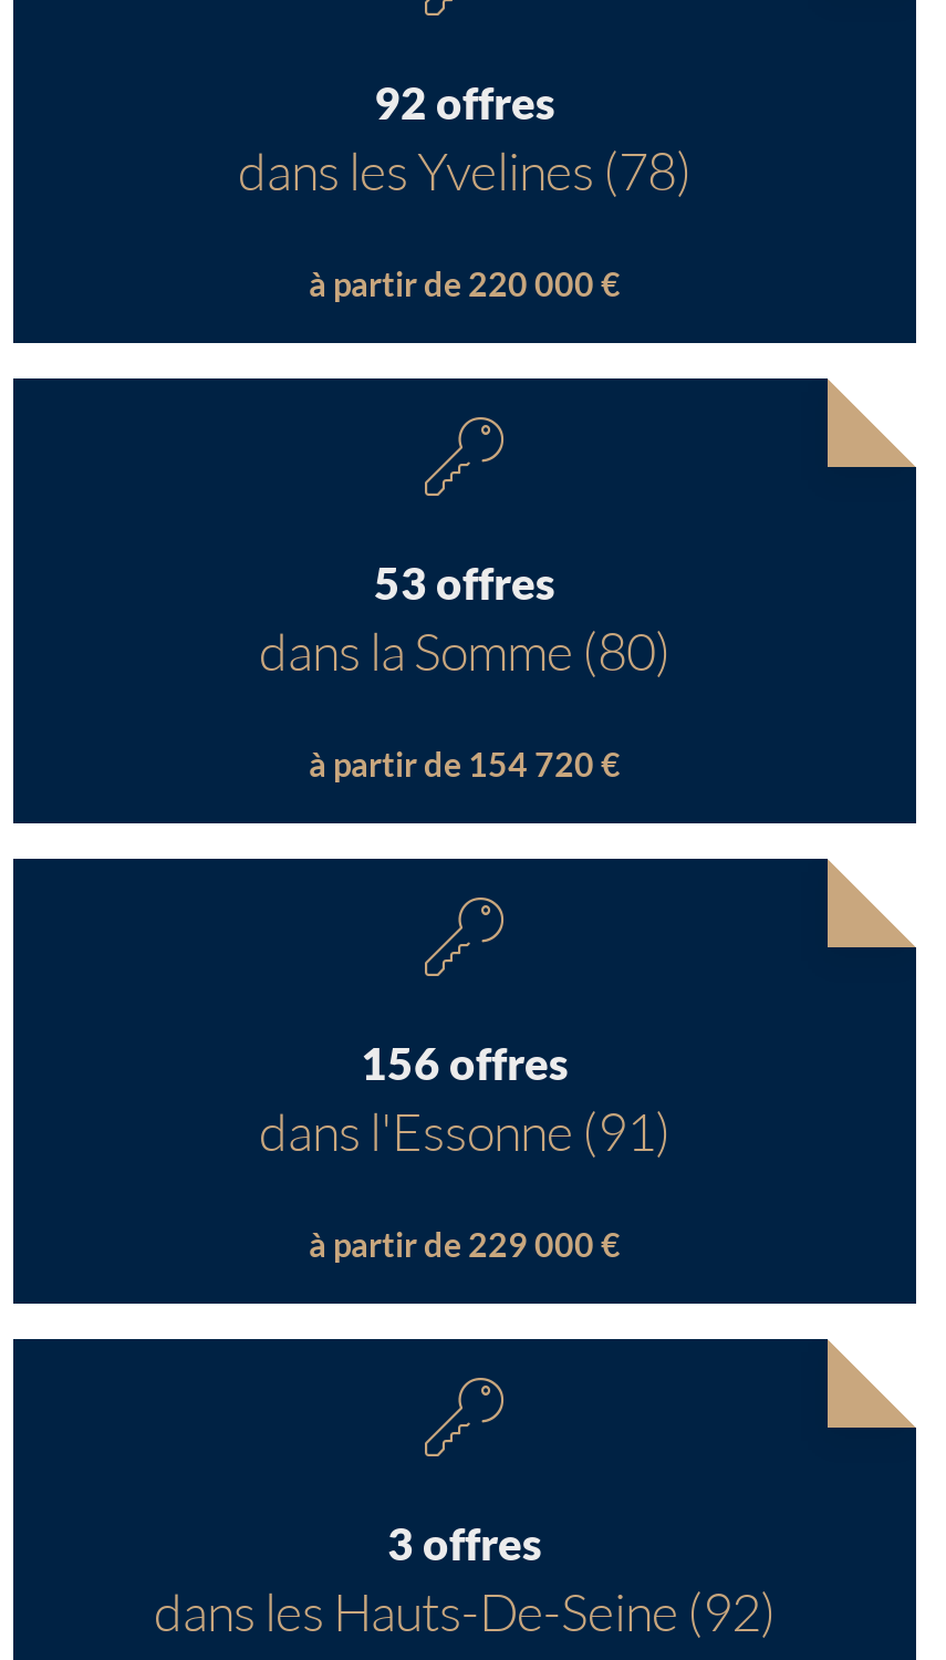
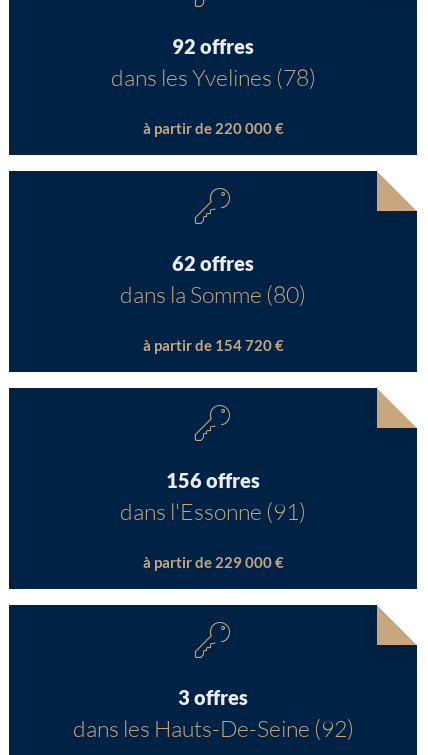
- 53 offres
+ 62 offres
